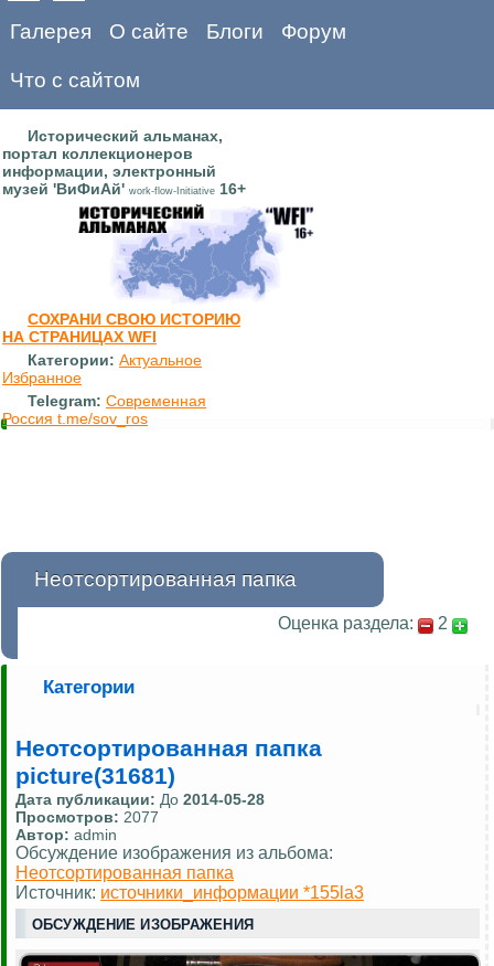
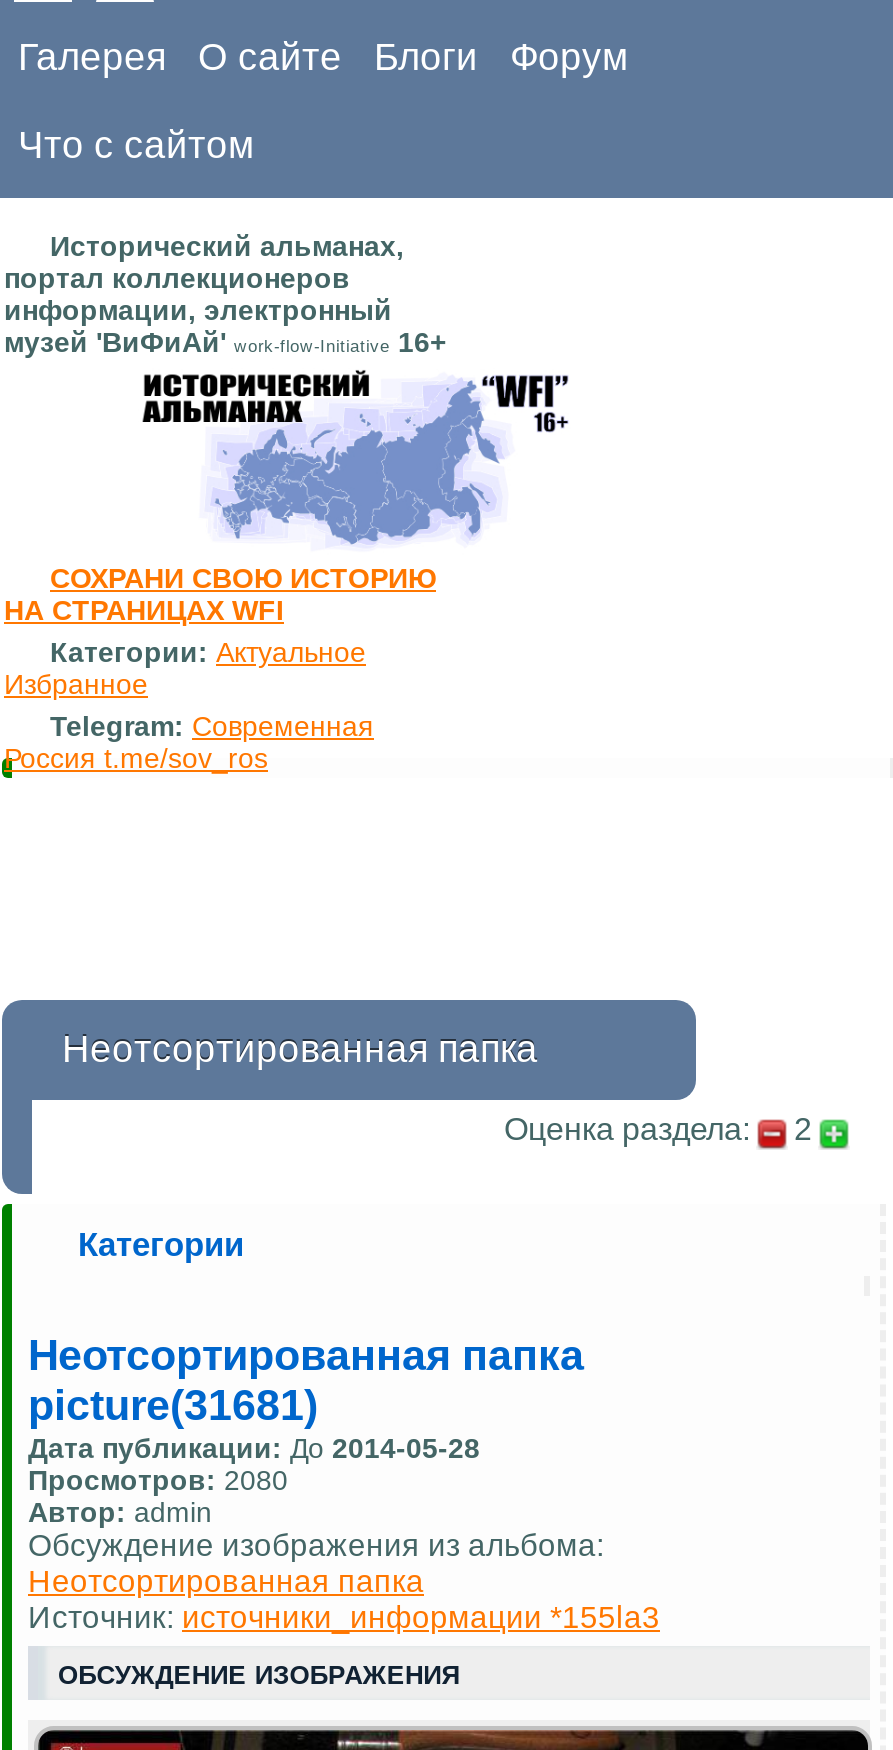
- Просмотров: 2077
+ Просмотров: 2080
